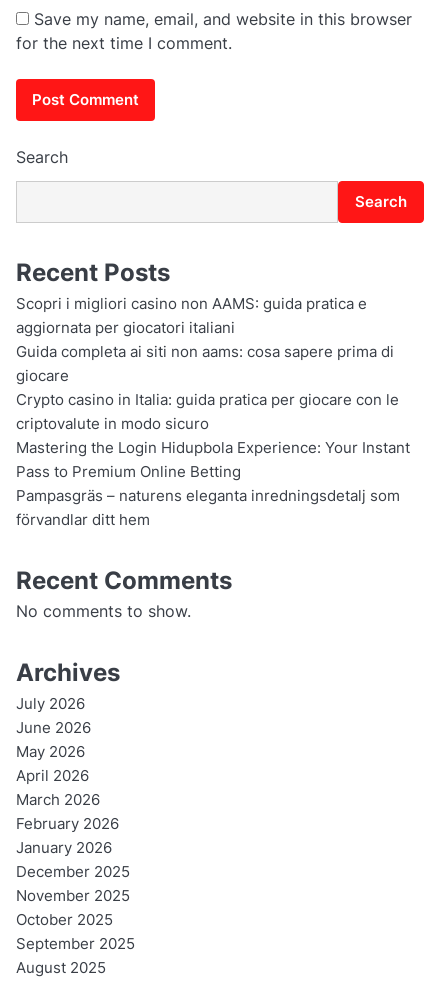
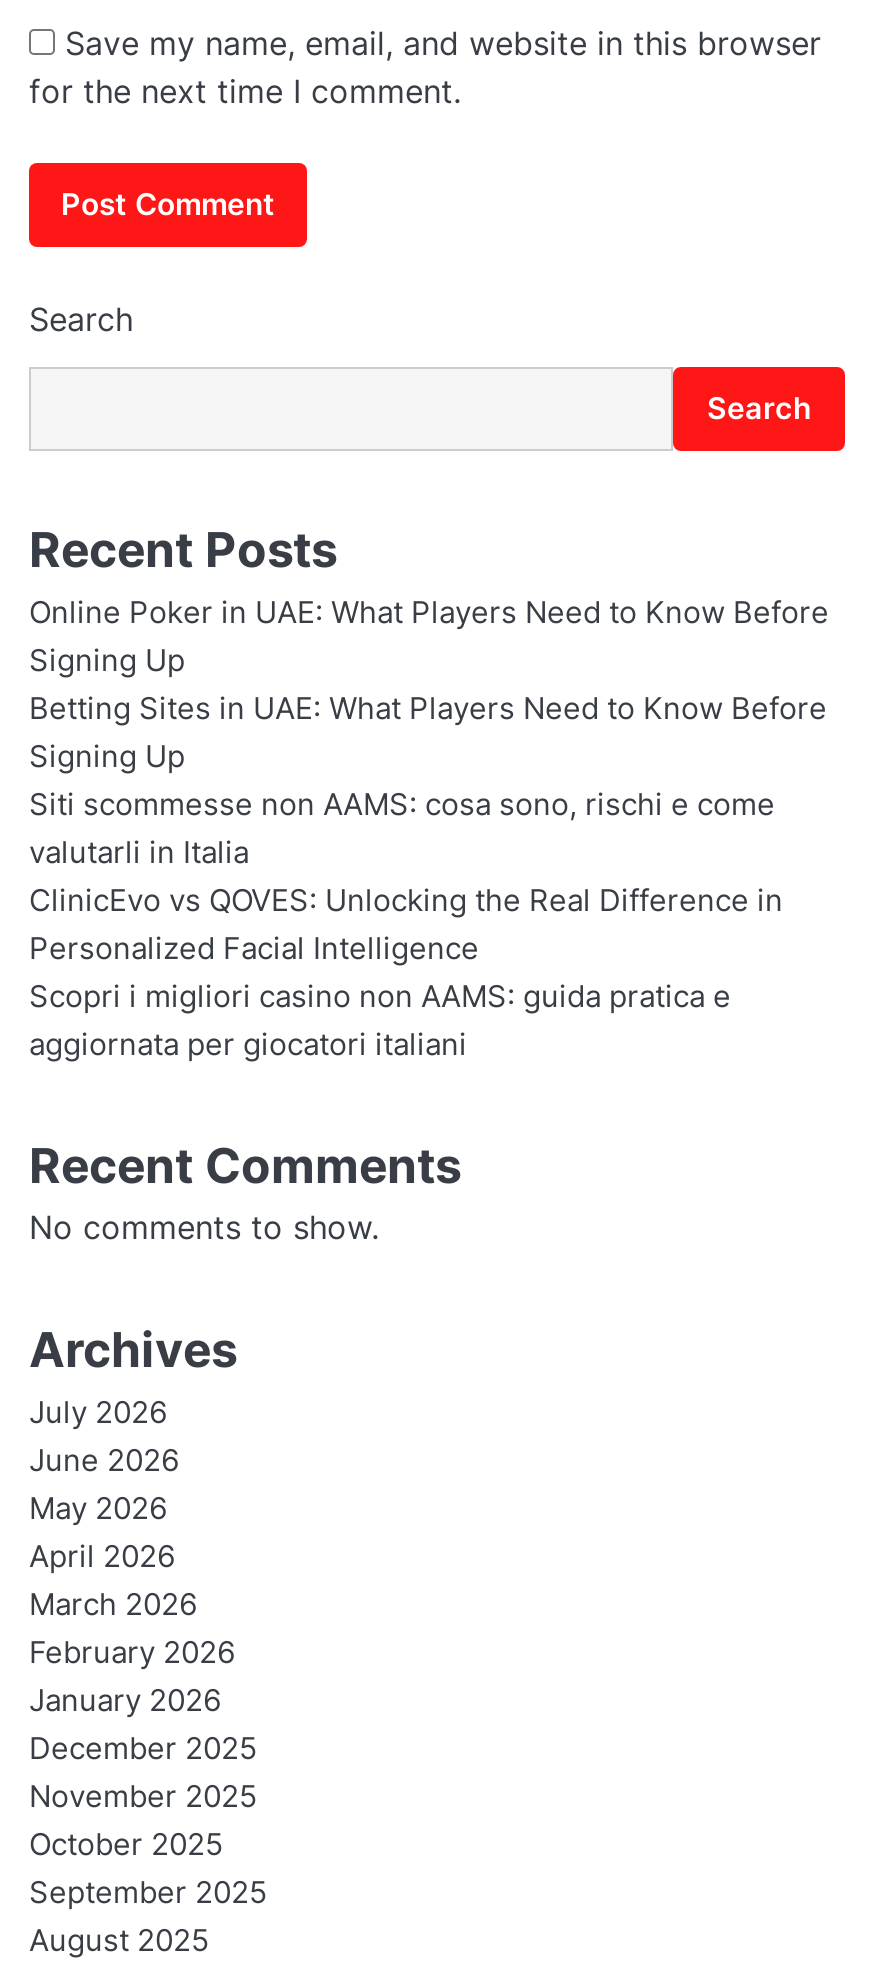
+ Online Poker in UAE: What Players Need to Know Before
+ Signing Up
+ Betting Sites in UAE: What Players Need to Know Before
+ Signing Up
+ Siti scommesse non AAMS: cosa sono, rischi e come
+ valutarli in Italia
+ ClinicEvo vs QOVES: Unlocking the Real Difference in
+ Personalized Facial Intelligence

moved down: Scopri i migliori casino non AAMS: guida pratica e | aggiornata per giocatori italiani

- Guida completa ai siti non aams: cosa sapere prima di
- giocare
- Crypto casino in Italia: guida pratica per giocare con le
- criptovalute in modo sicuro
- Mastering the Login Hidupbola Experience: Your Instant
- Pass to Premium Online Betting
- Pampasgräs – naturens eleganta inredningsdetalj som
- förvandlar ditt hem
